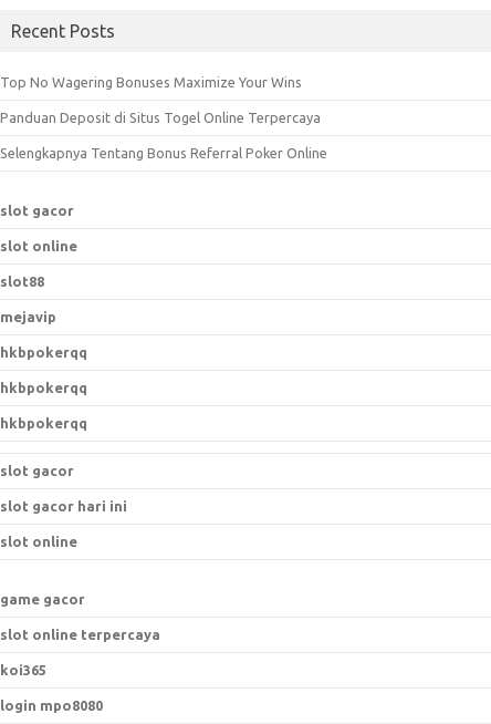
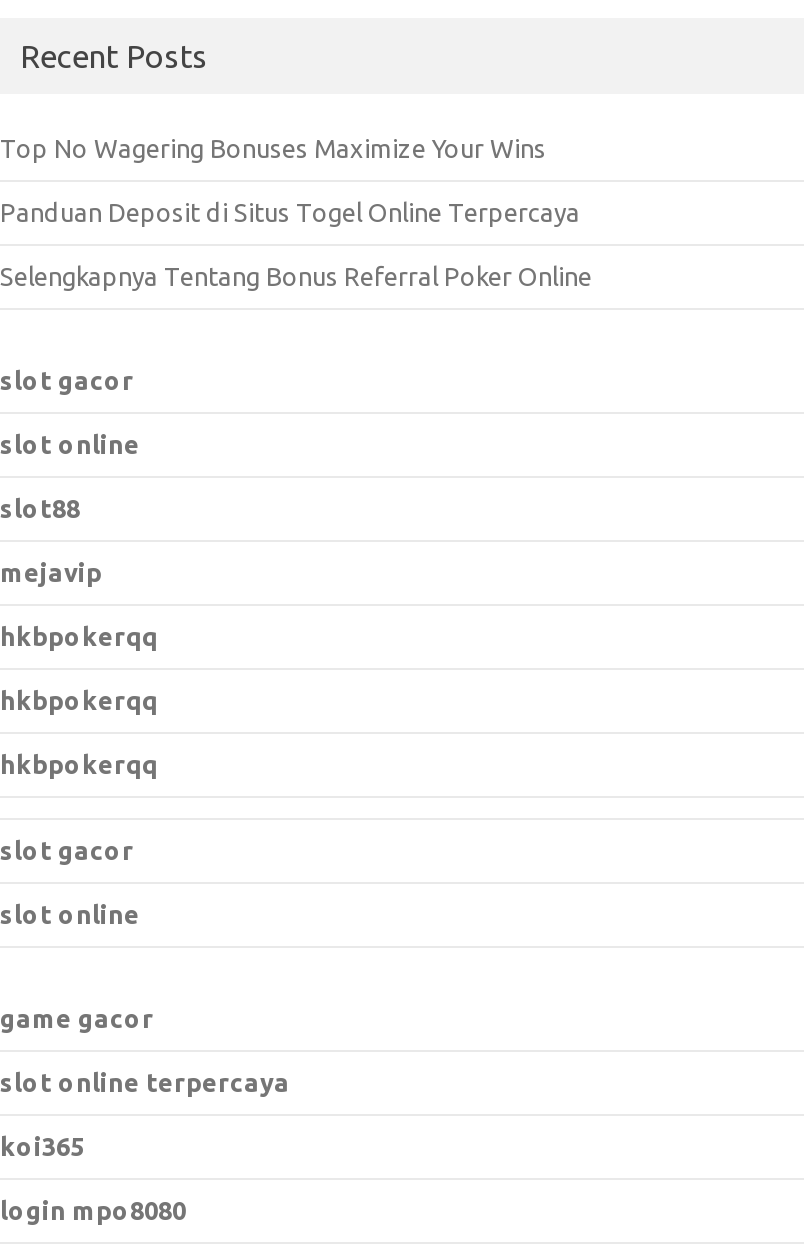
- slot gacor hari ini
